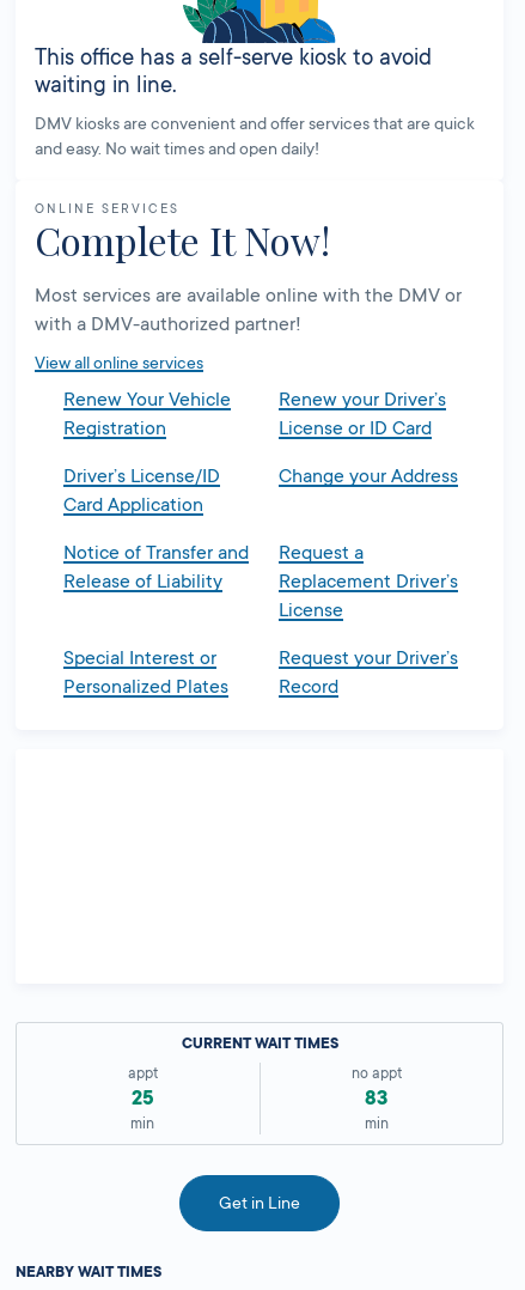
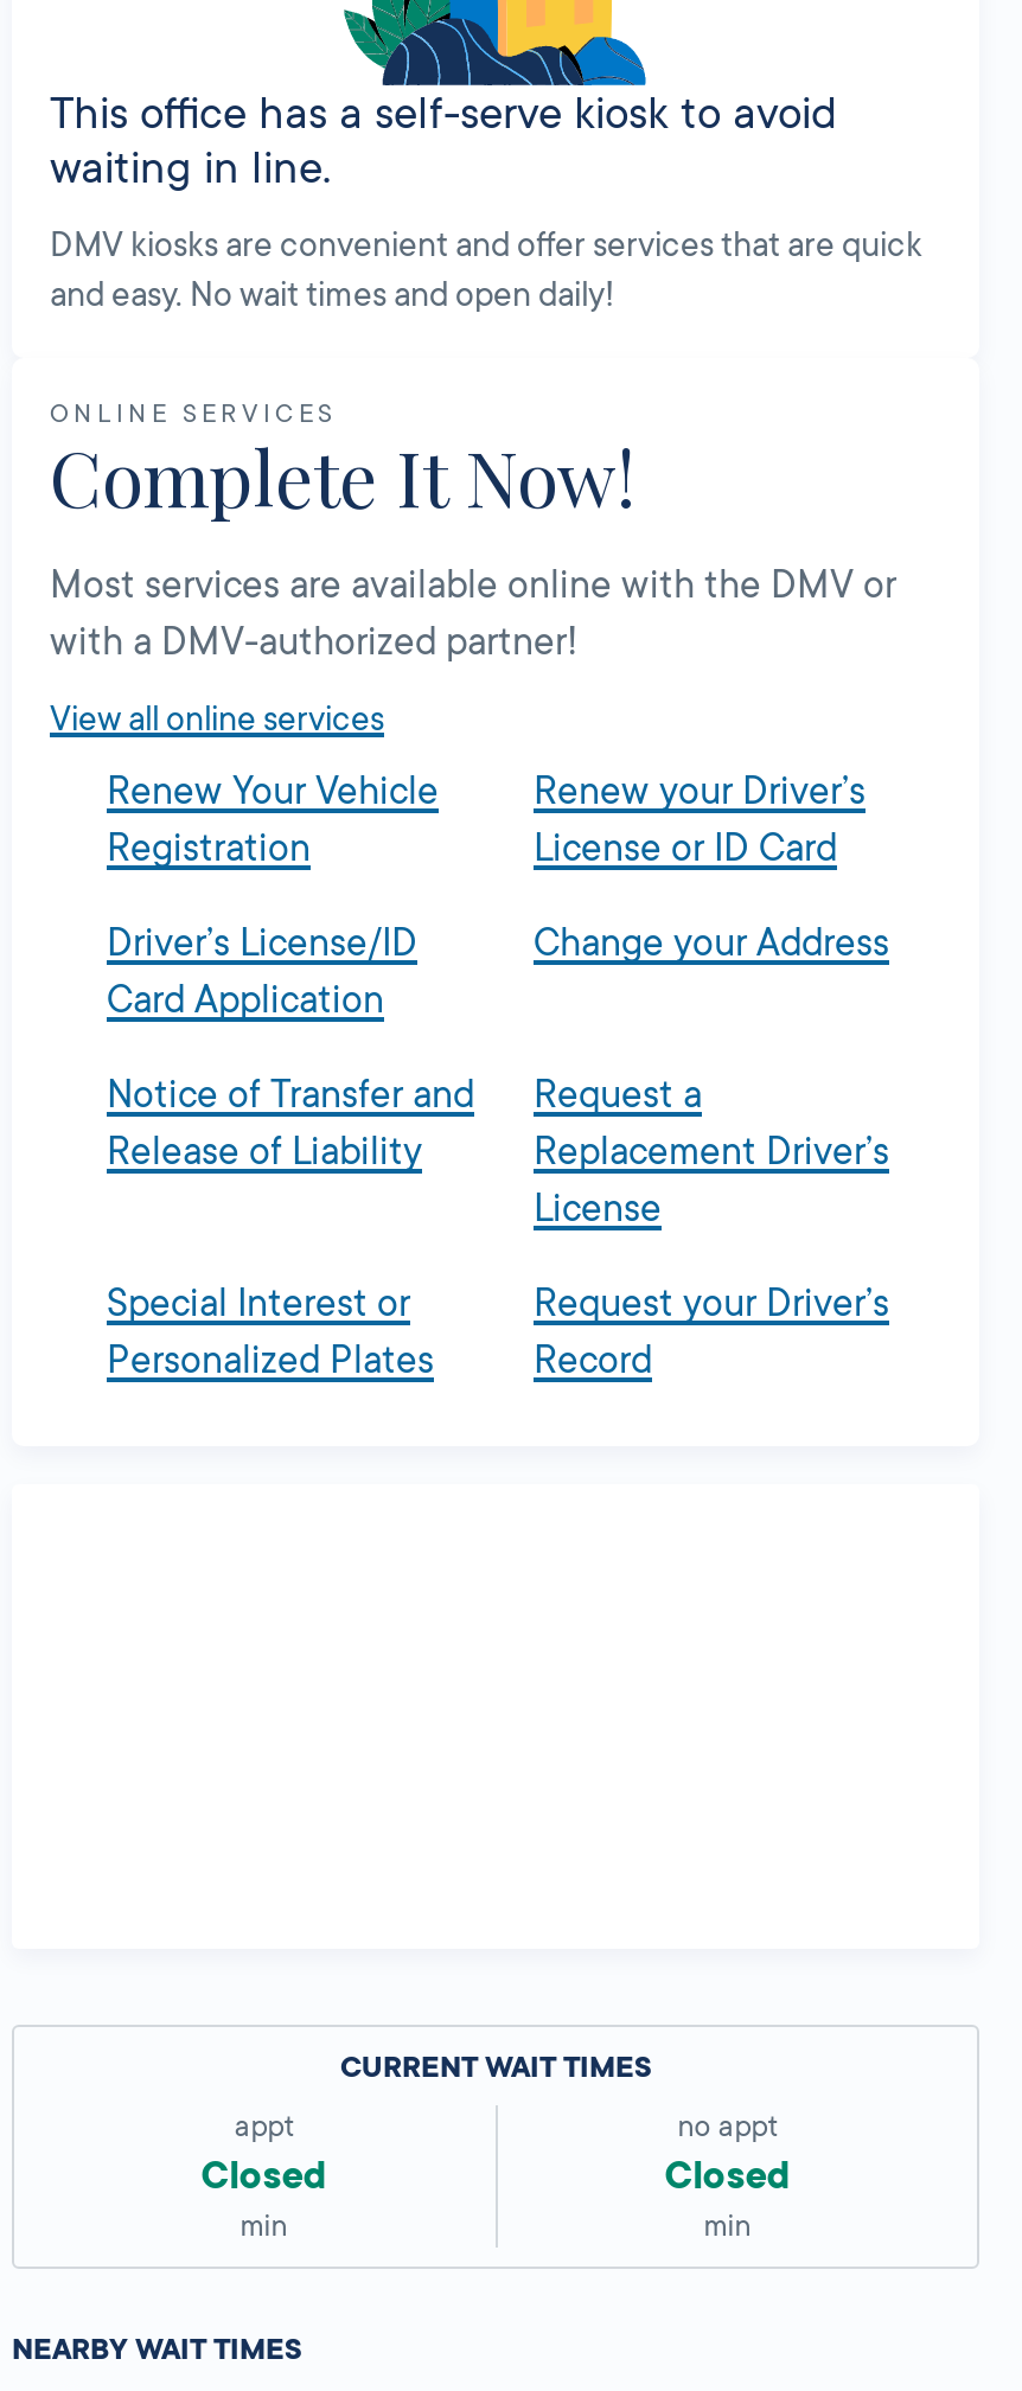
- 25
+ Closed

- 83
+ Closed

- Get in Line
